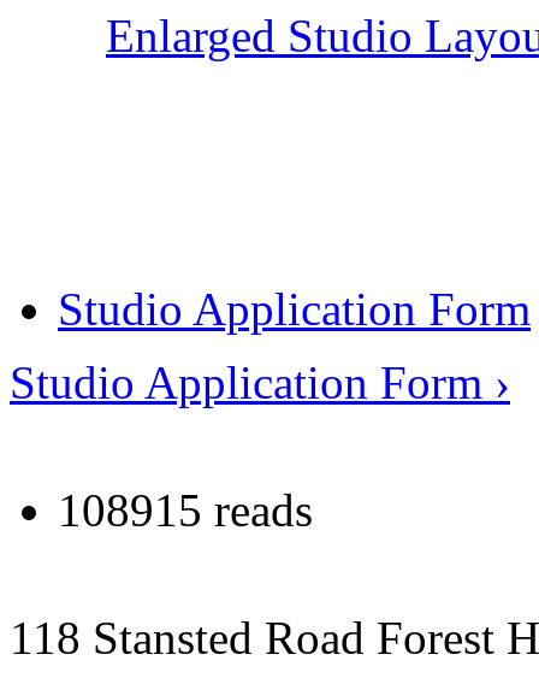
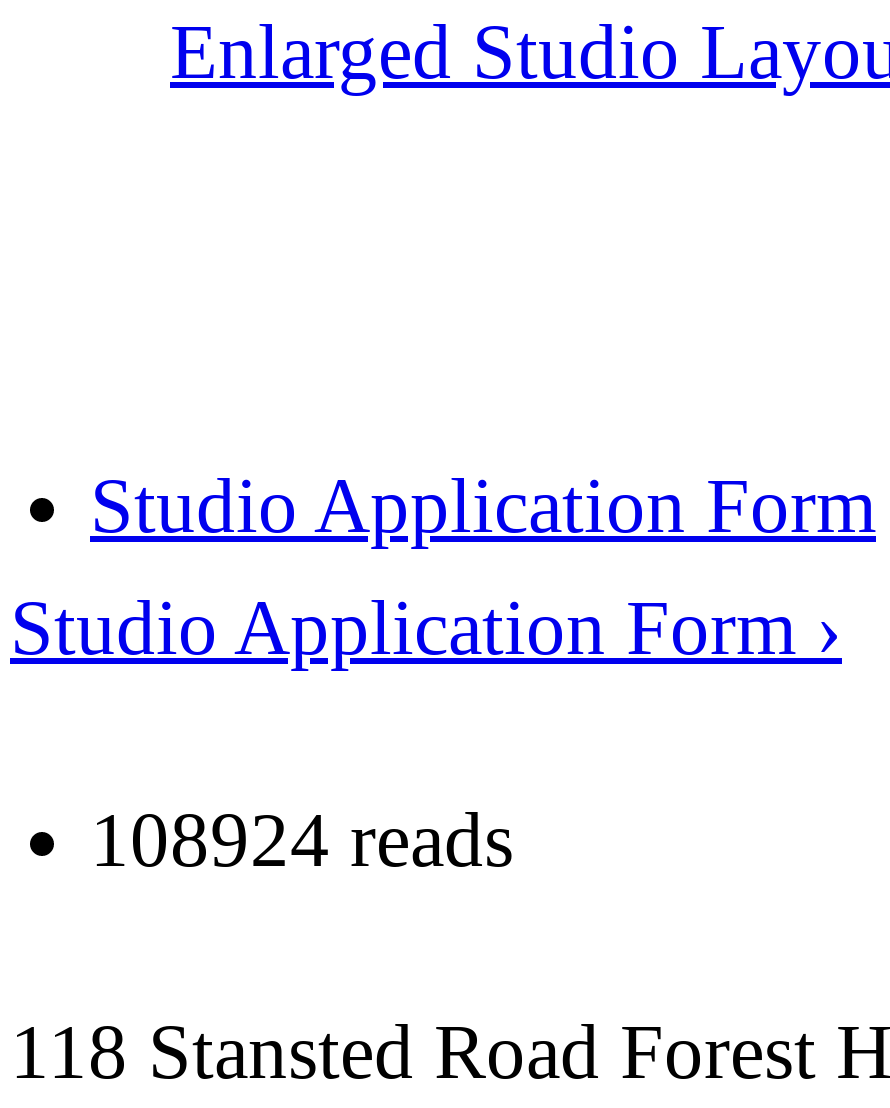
- 108915 reads
+ 108924 reads
